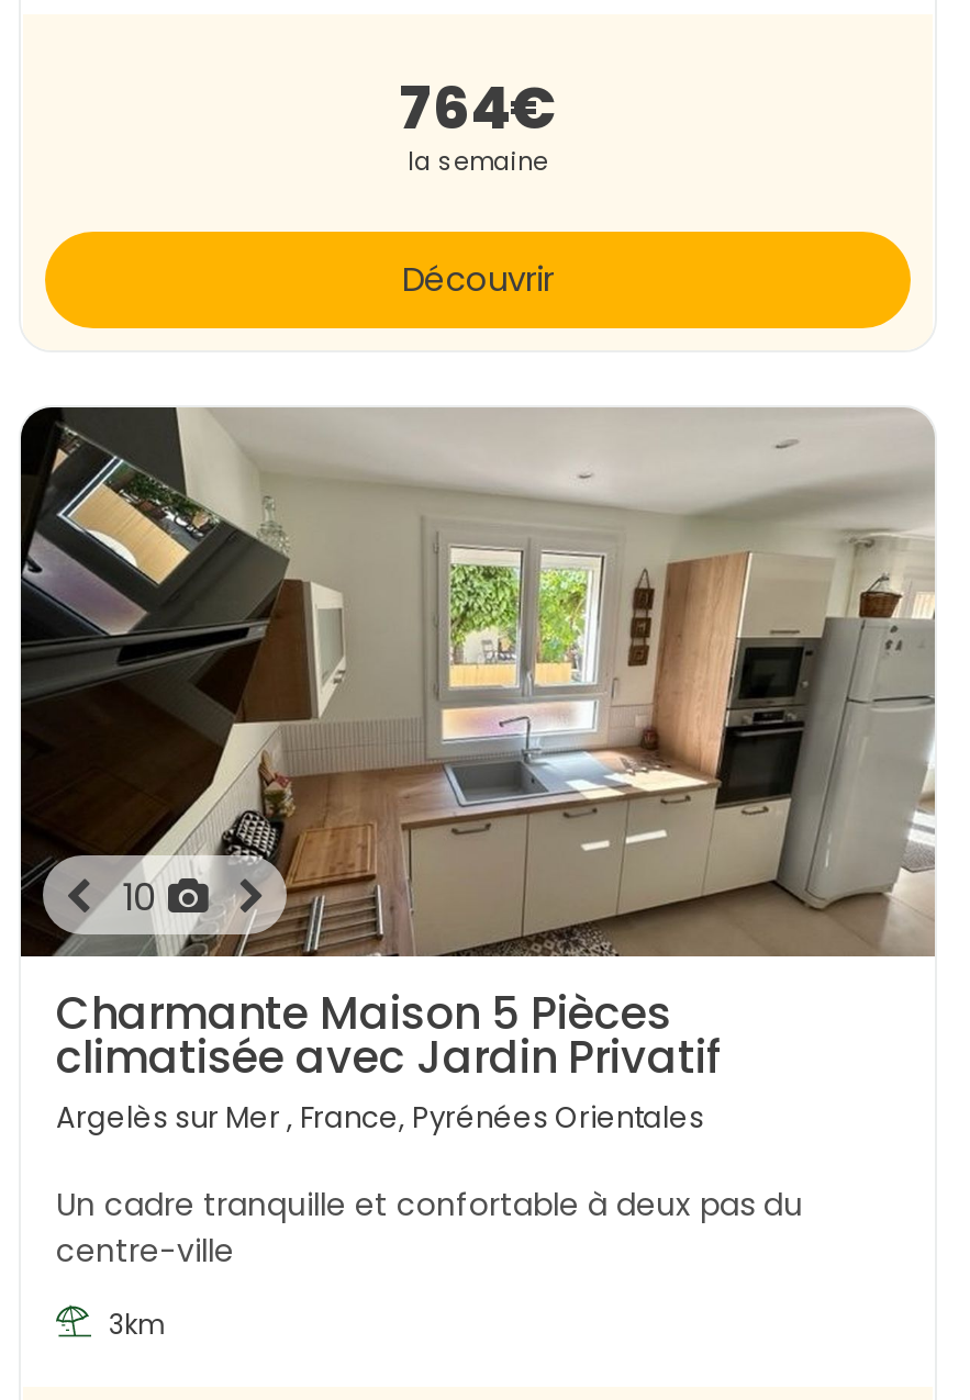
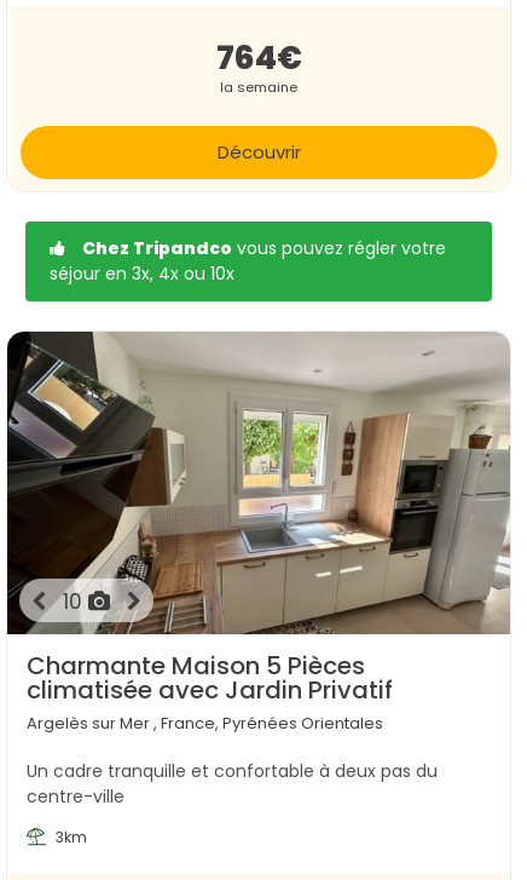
+ Chez Tripandco vous pouvez régler votre
+ séjour en 3x, 4x ou 10x
